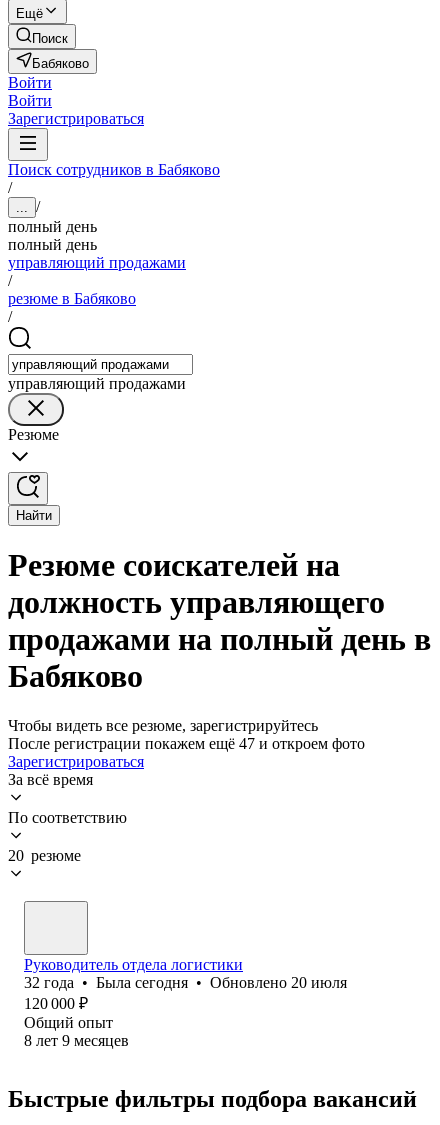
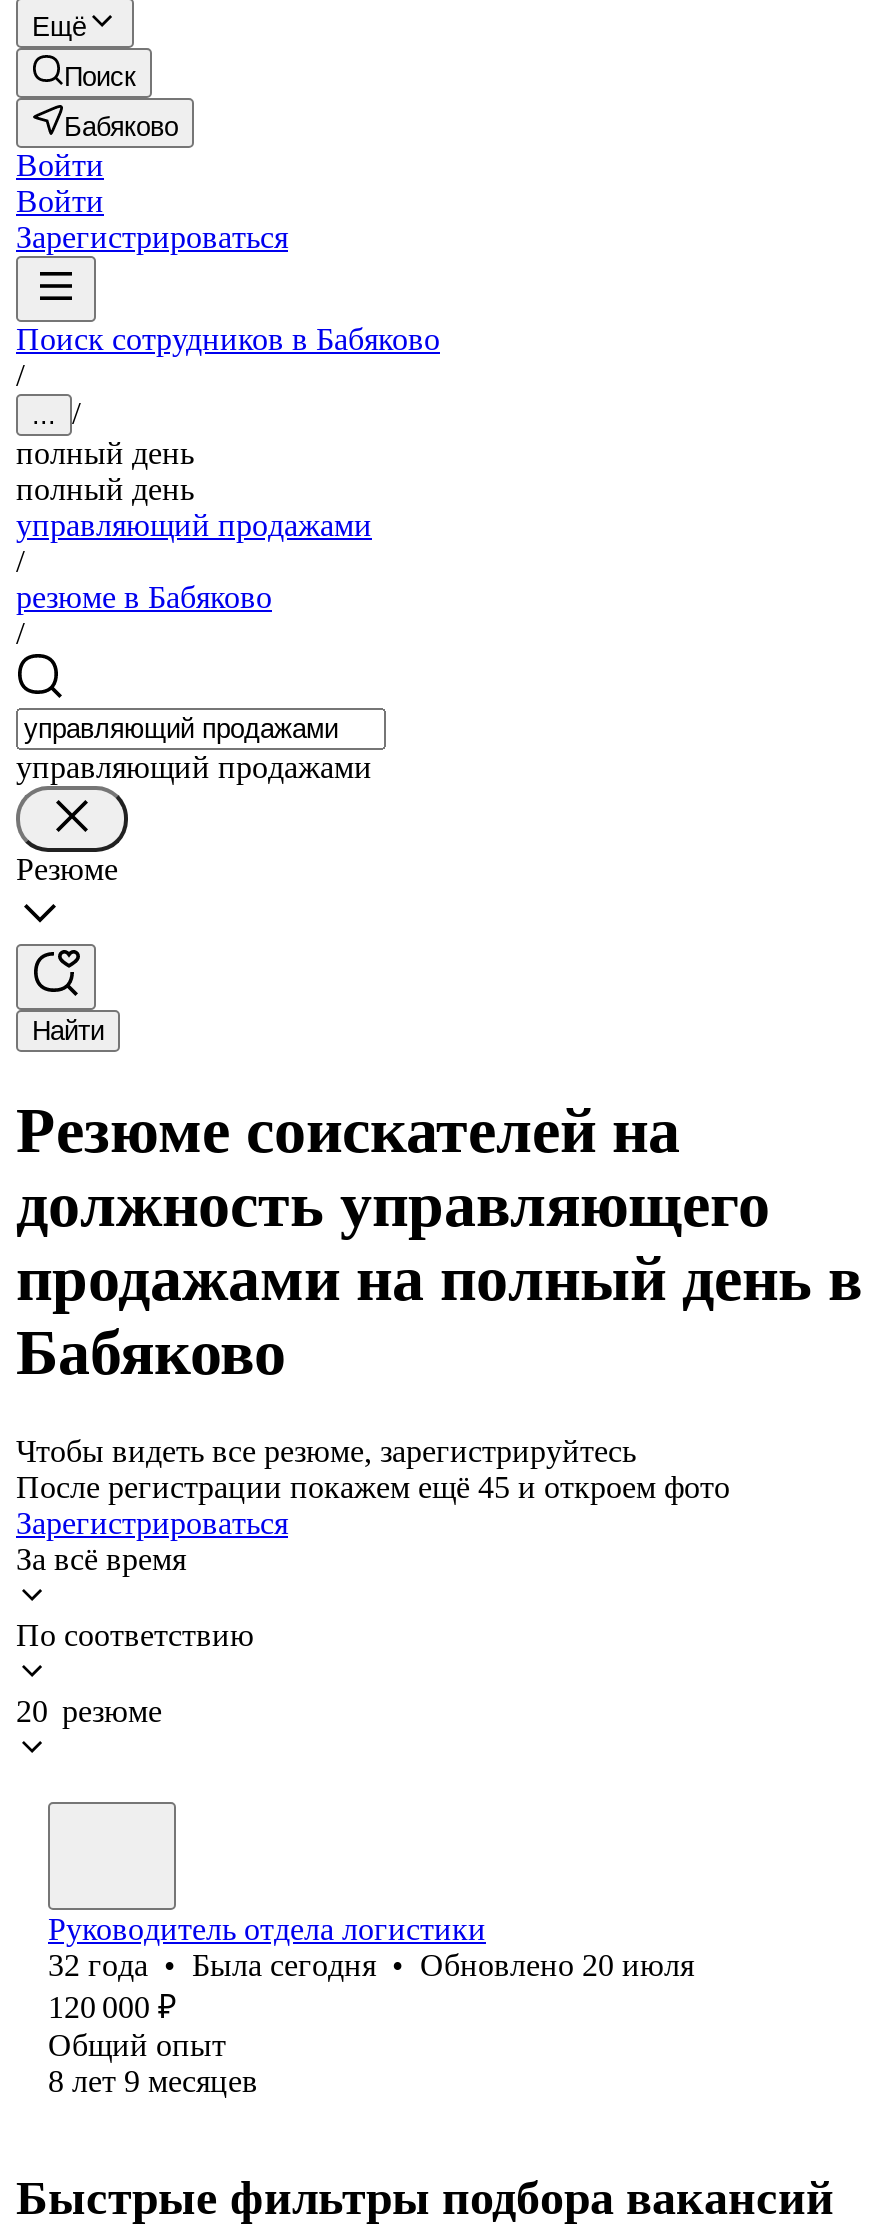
- После регистрации покажем ещё 47 и откроем фото
+ После регистрации покажем ещё 45 и откроем фото
